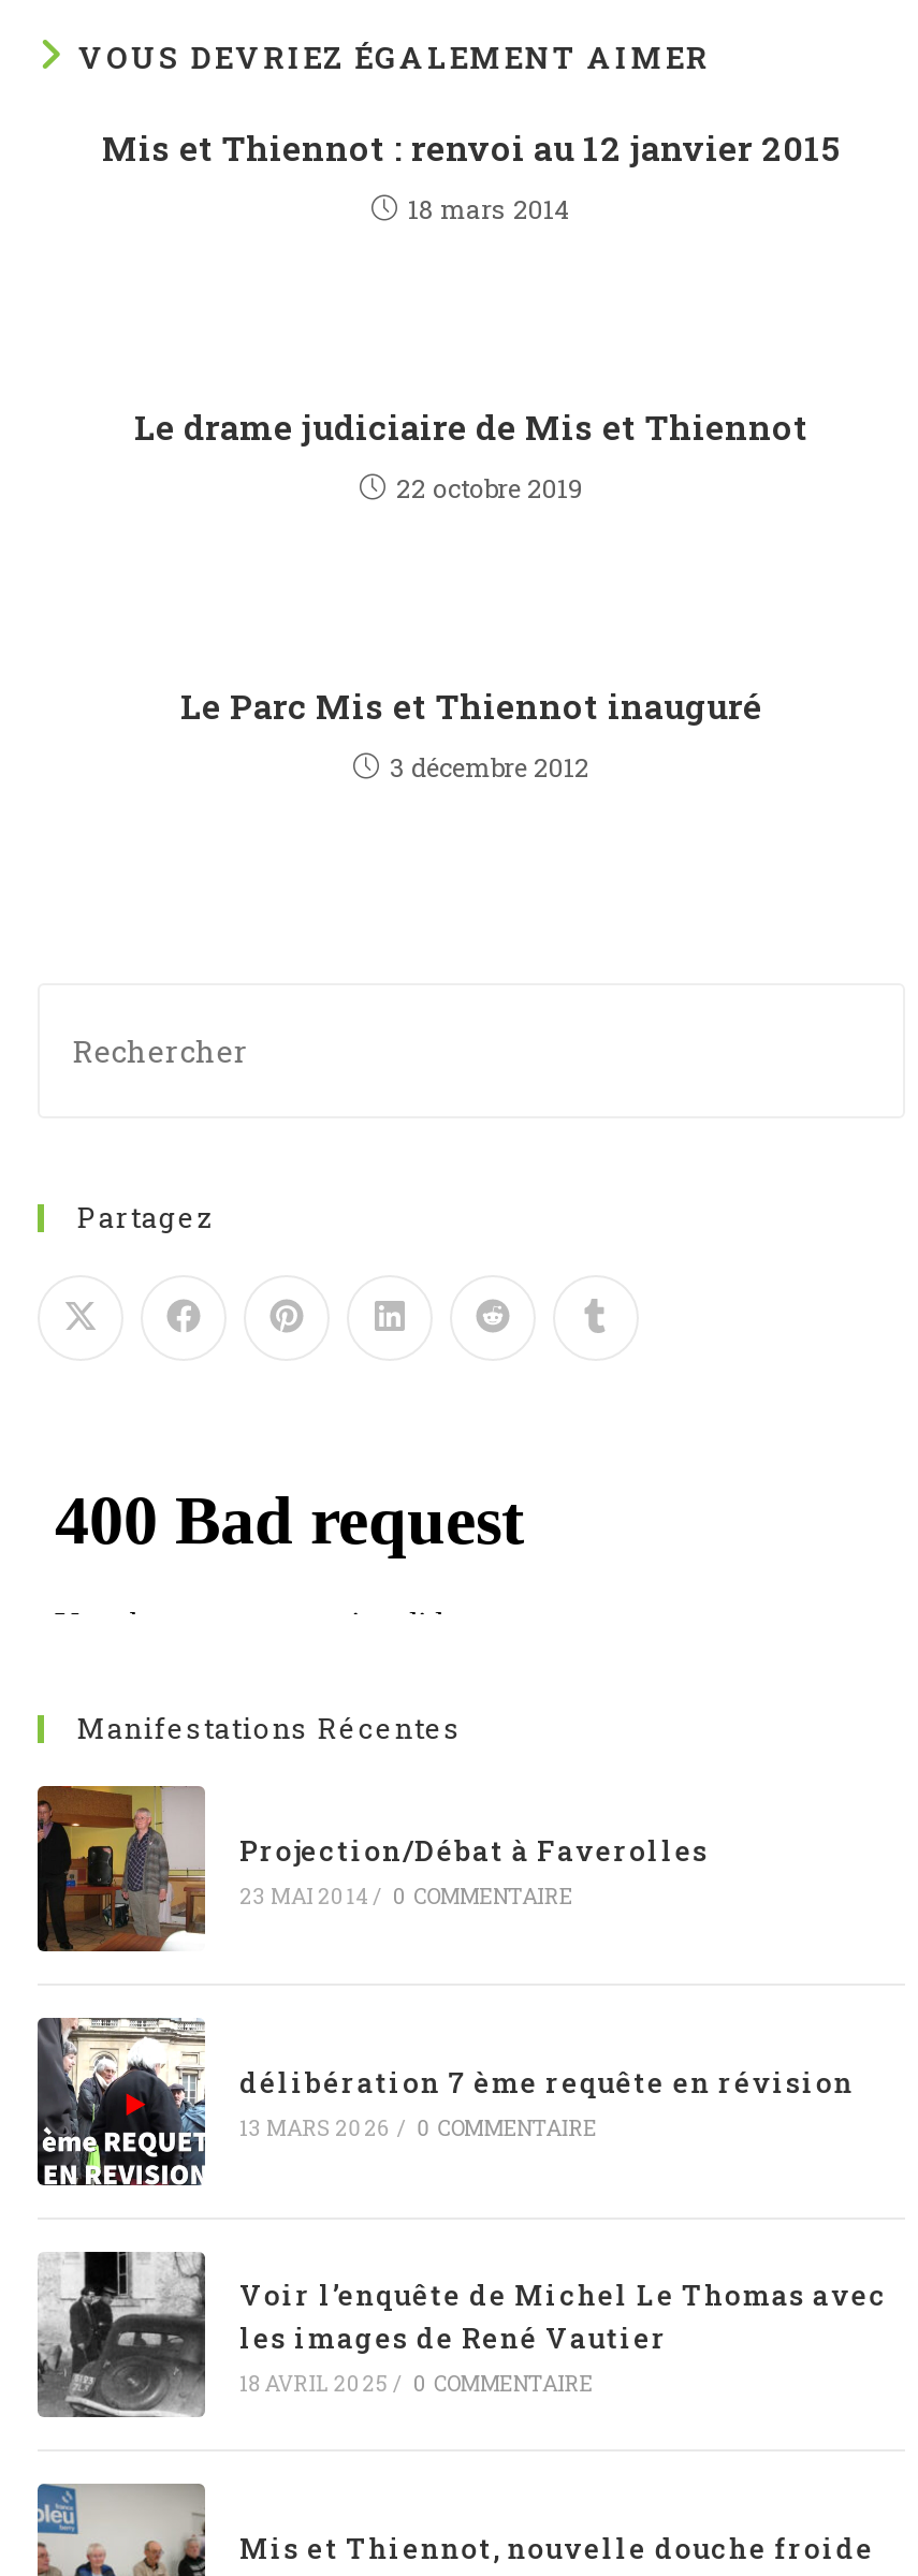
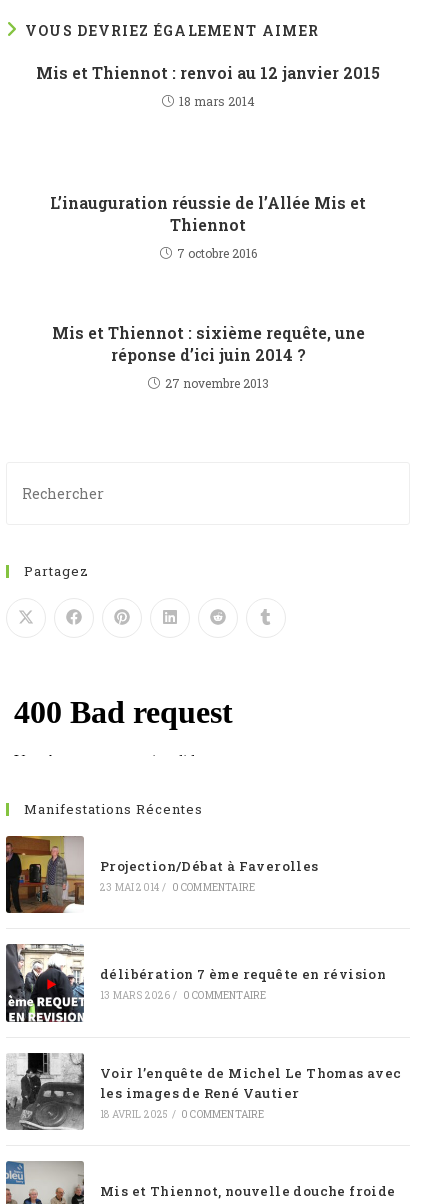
- Le drame judiciaire de Mis et Thiennot
+ L’inauguration réussie de l’Allée Mis et
+ Thiennot

- 22 octobre 2019
+ 7 octobre 2016

- Le Parc Mis et Thiennot inauguré
+ Mis et Thiennot : sixième requête, une
+ réponse d’ici juin 2014 ?

- 3 décembre 2012
+ 27 novembre 2013
